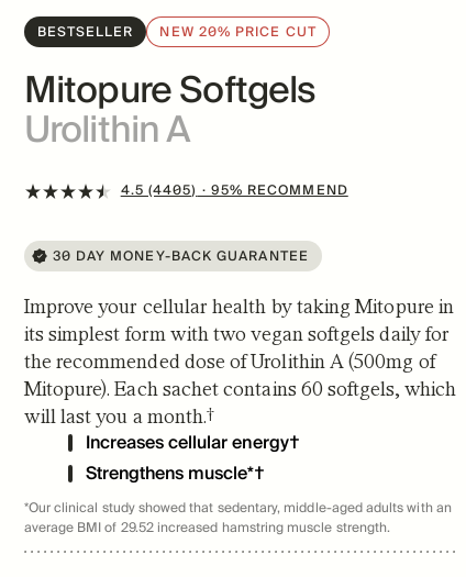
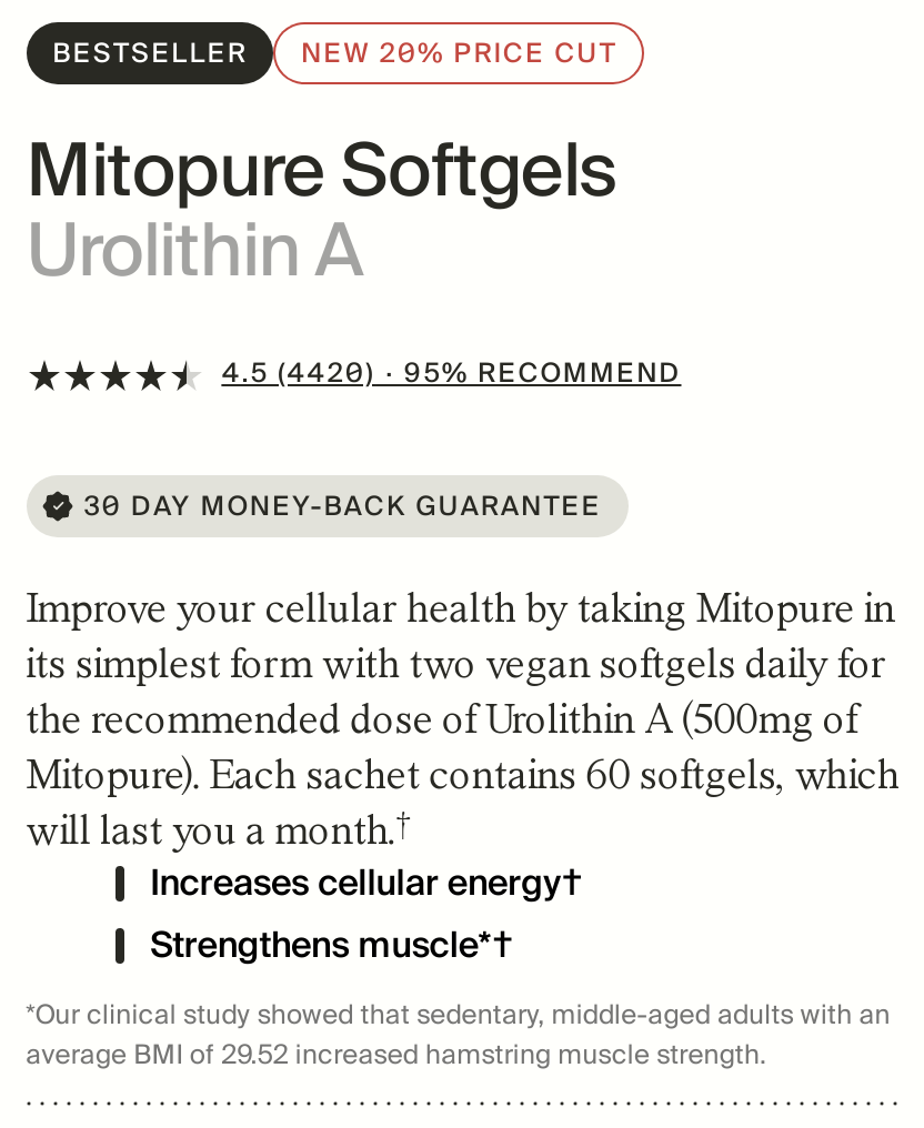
- 4.5 (4405)· 95% RECOMMEND
+ 4.5 (4420)· 95% RECOMMEND
